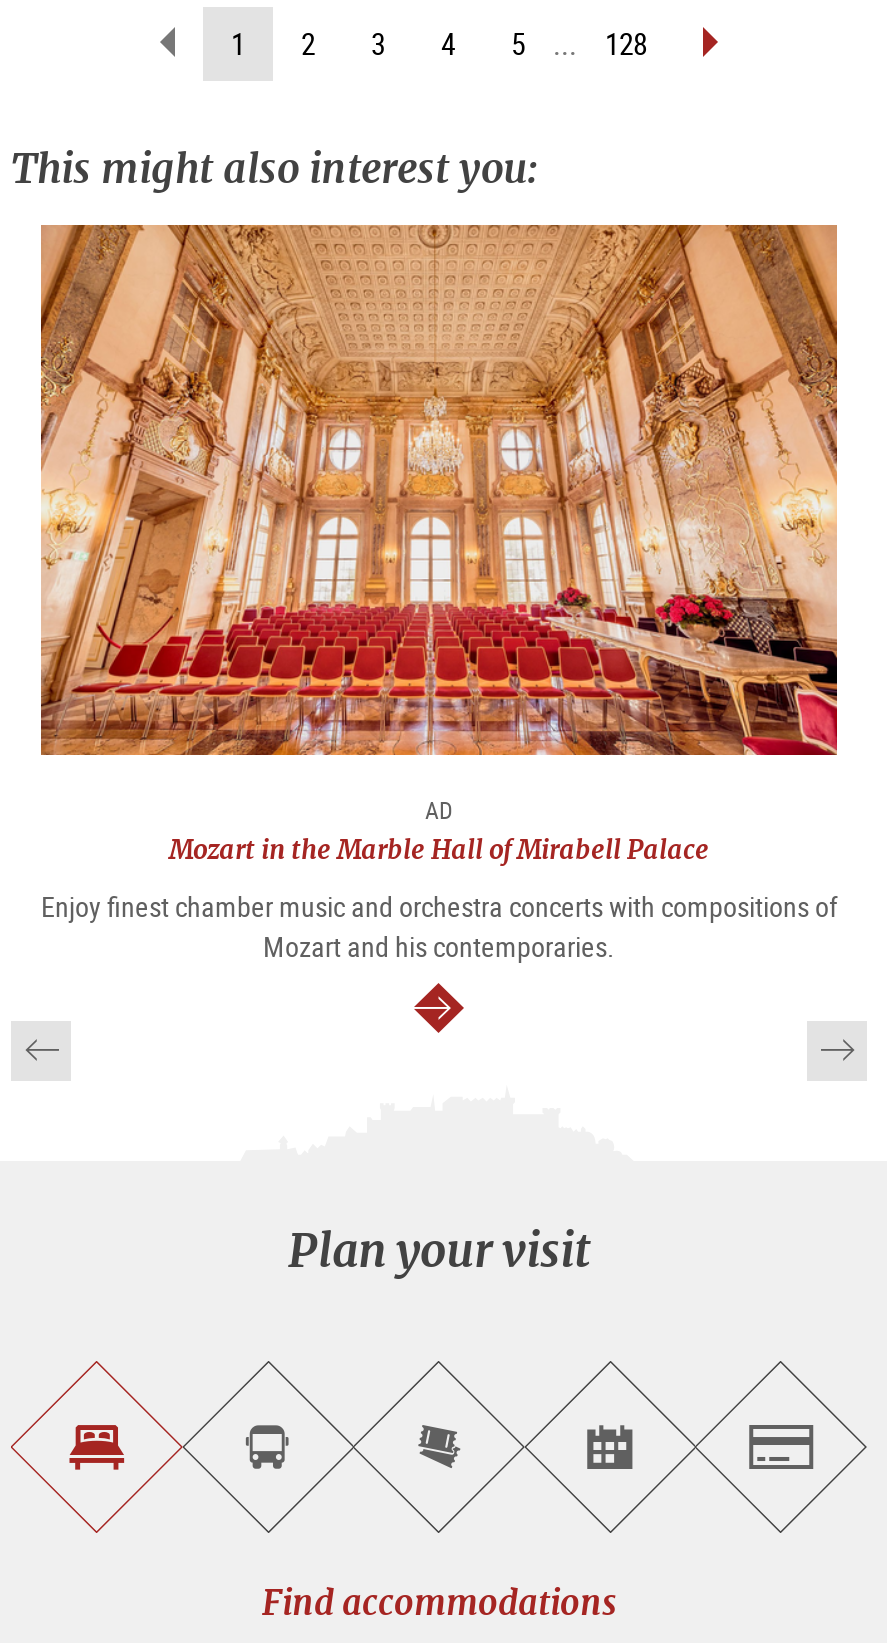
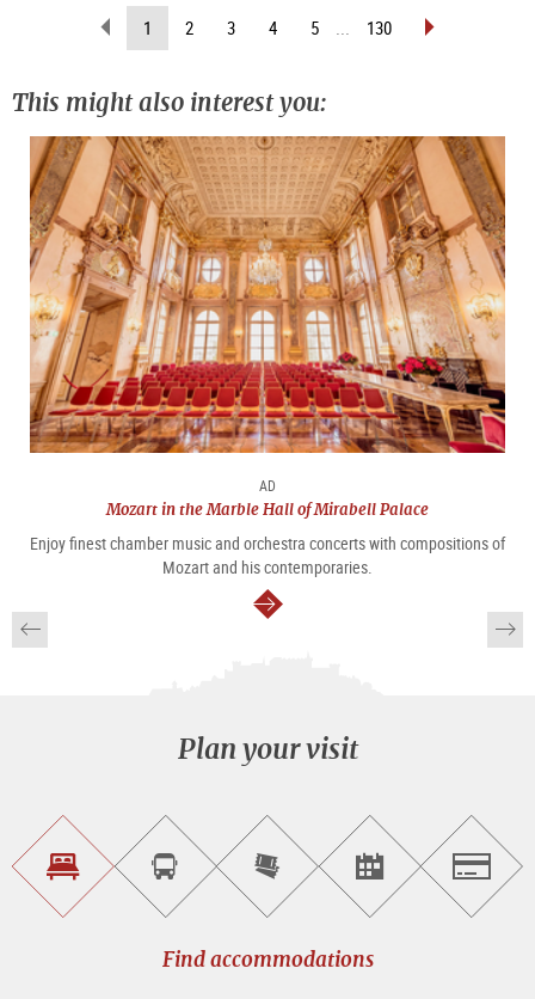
- 128
+ 130
